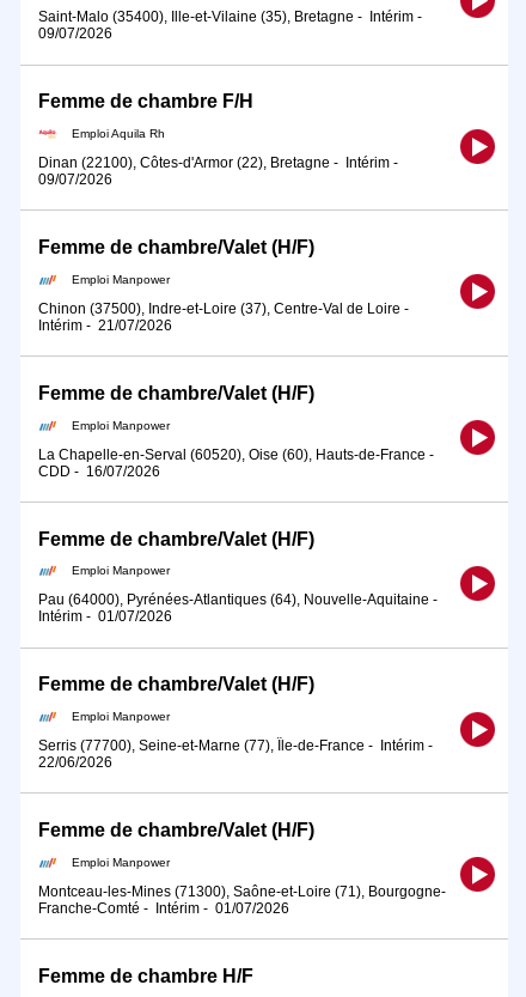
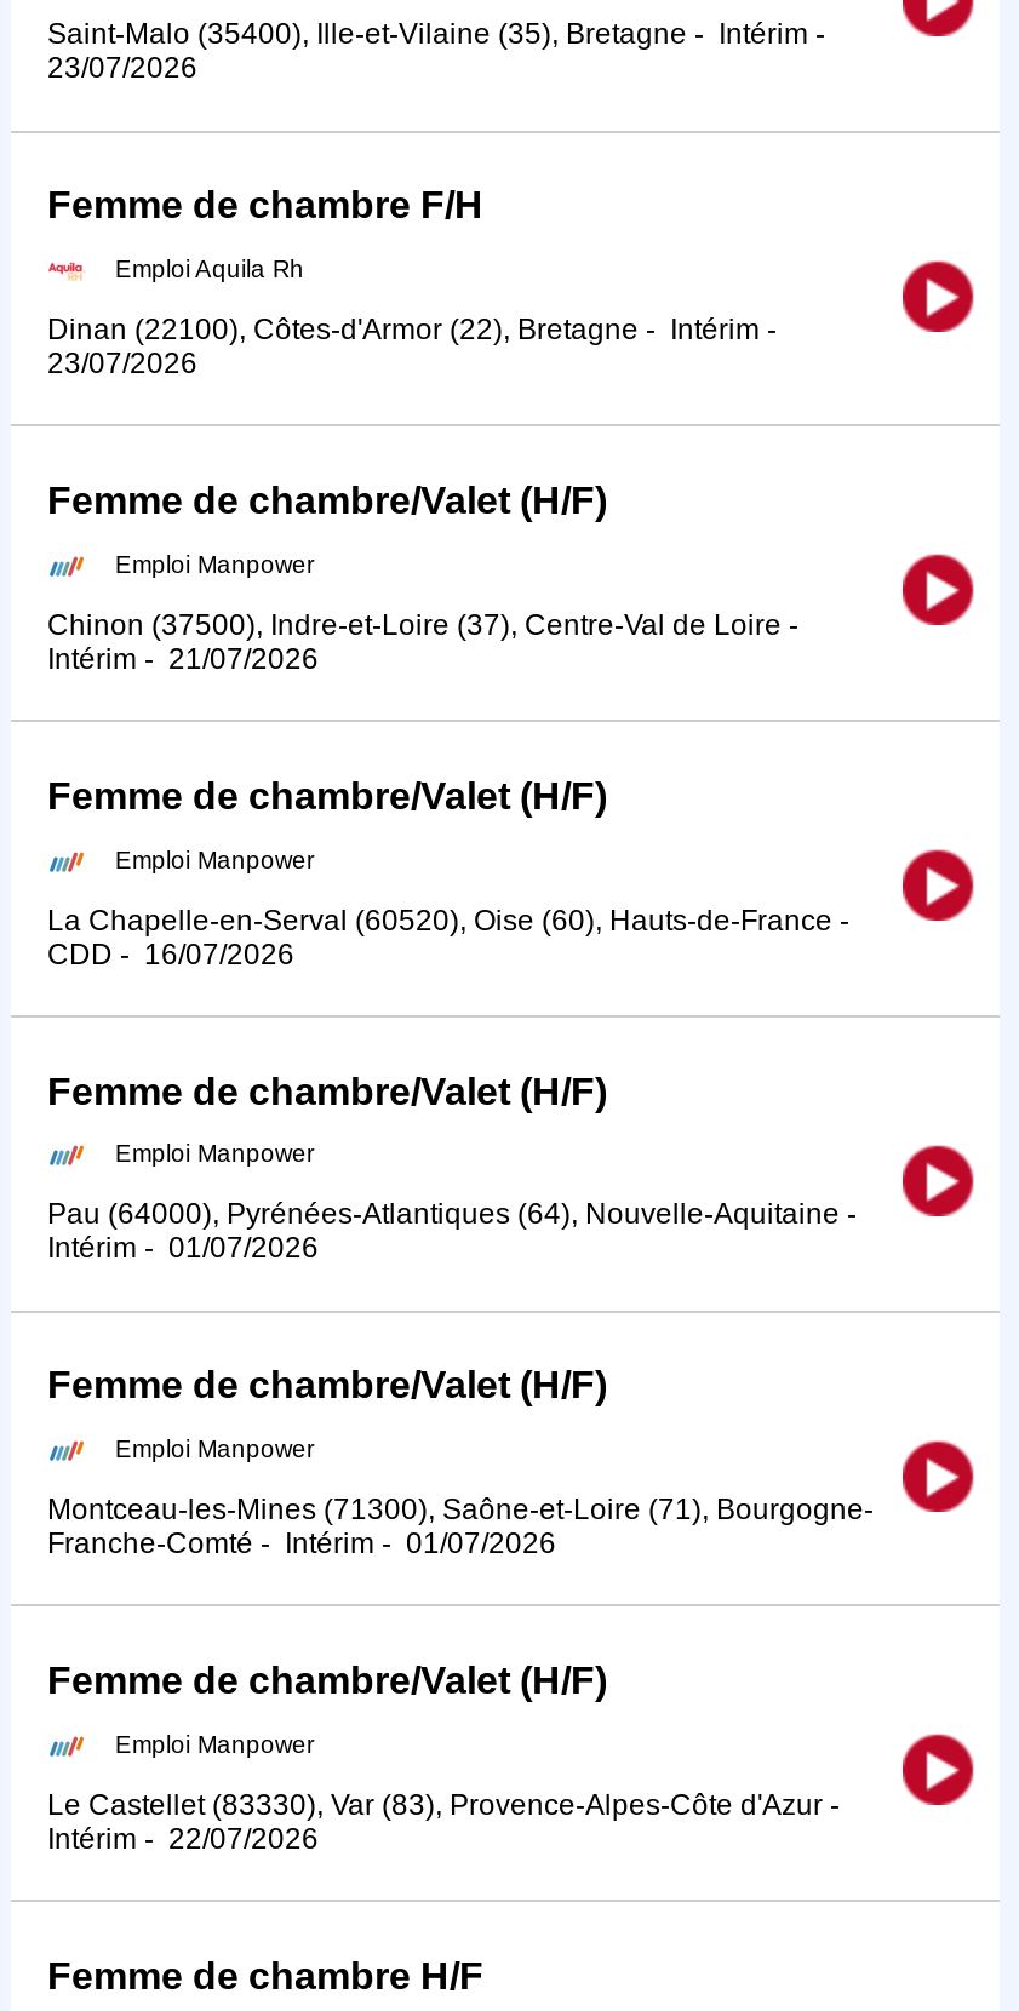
- 09/07/2026
+ 23/07/2026

- 09/07/2026
+ 23/07/2026

- Serris (77700), Seine-et-Marne (77), Île-de-France - Intérim -
- 22/06/2026

+ Le Castellet (83330), Var (83), Provence-Alpes-Côte d'Azur -
+ Intérim - 22/07/2026

moved up: Montceau-les-Mines (71300), Saône-et-Loire (71), Bourgogne- | Franche-Comté - Intérim - 01/07/2026
